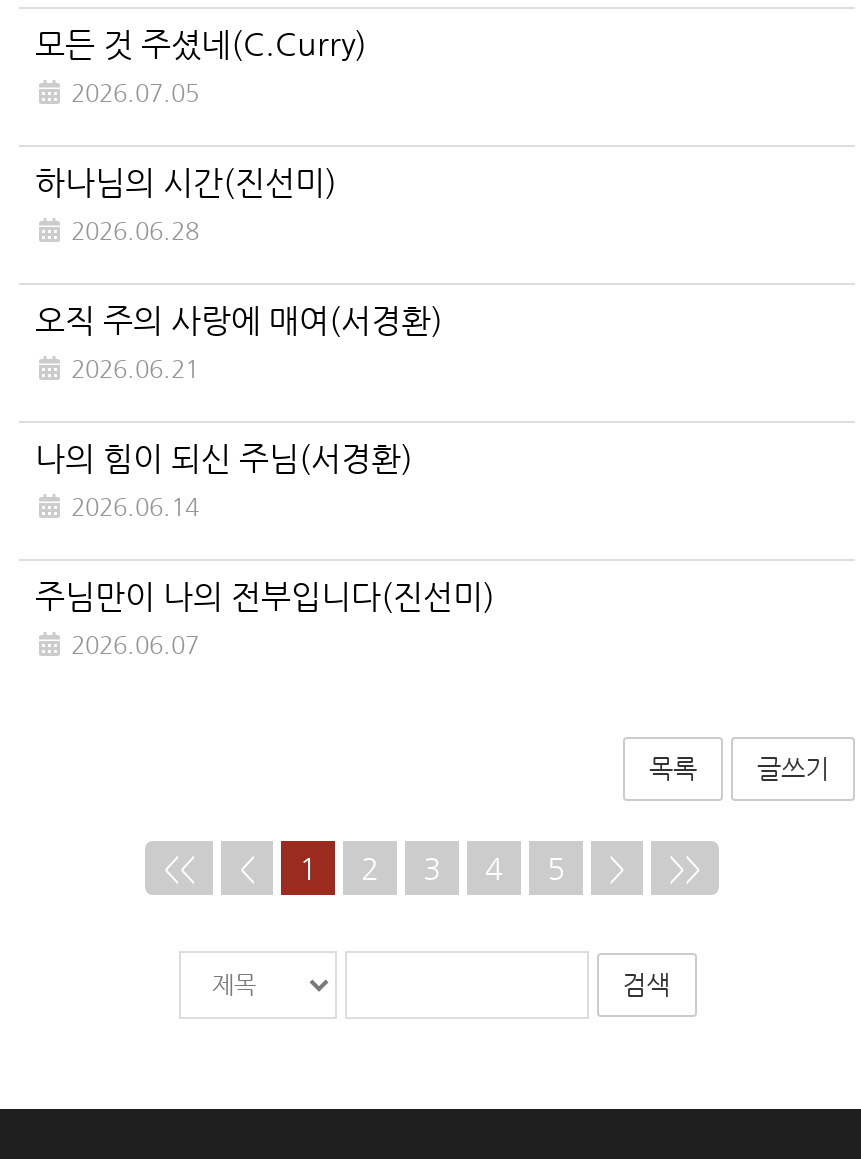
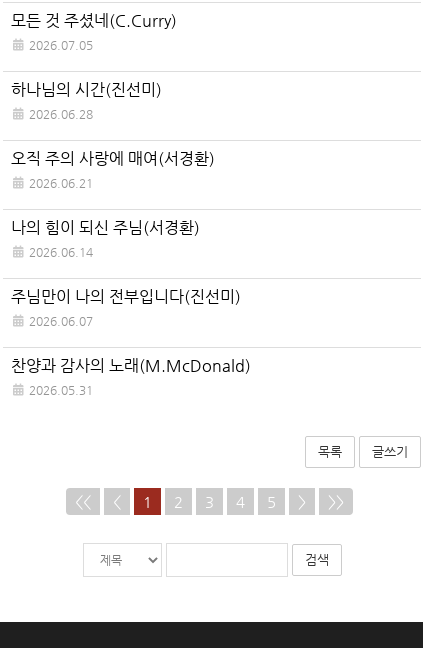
+ 찬양과 감사의 노래(M.McDonald)
+ 2026.05.31
